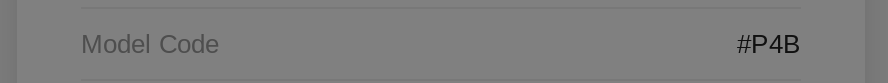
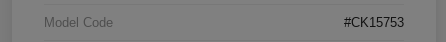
- #P4B
+ #CK15753
